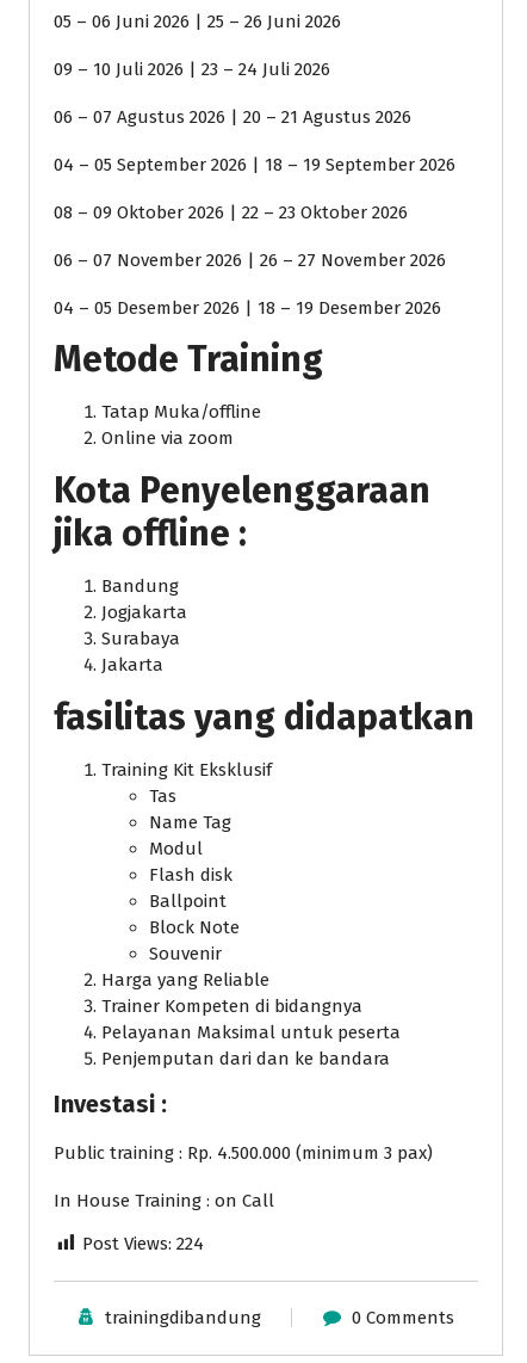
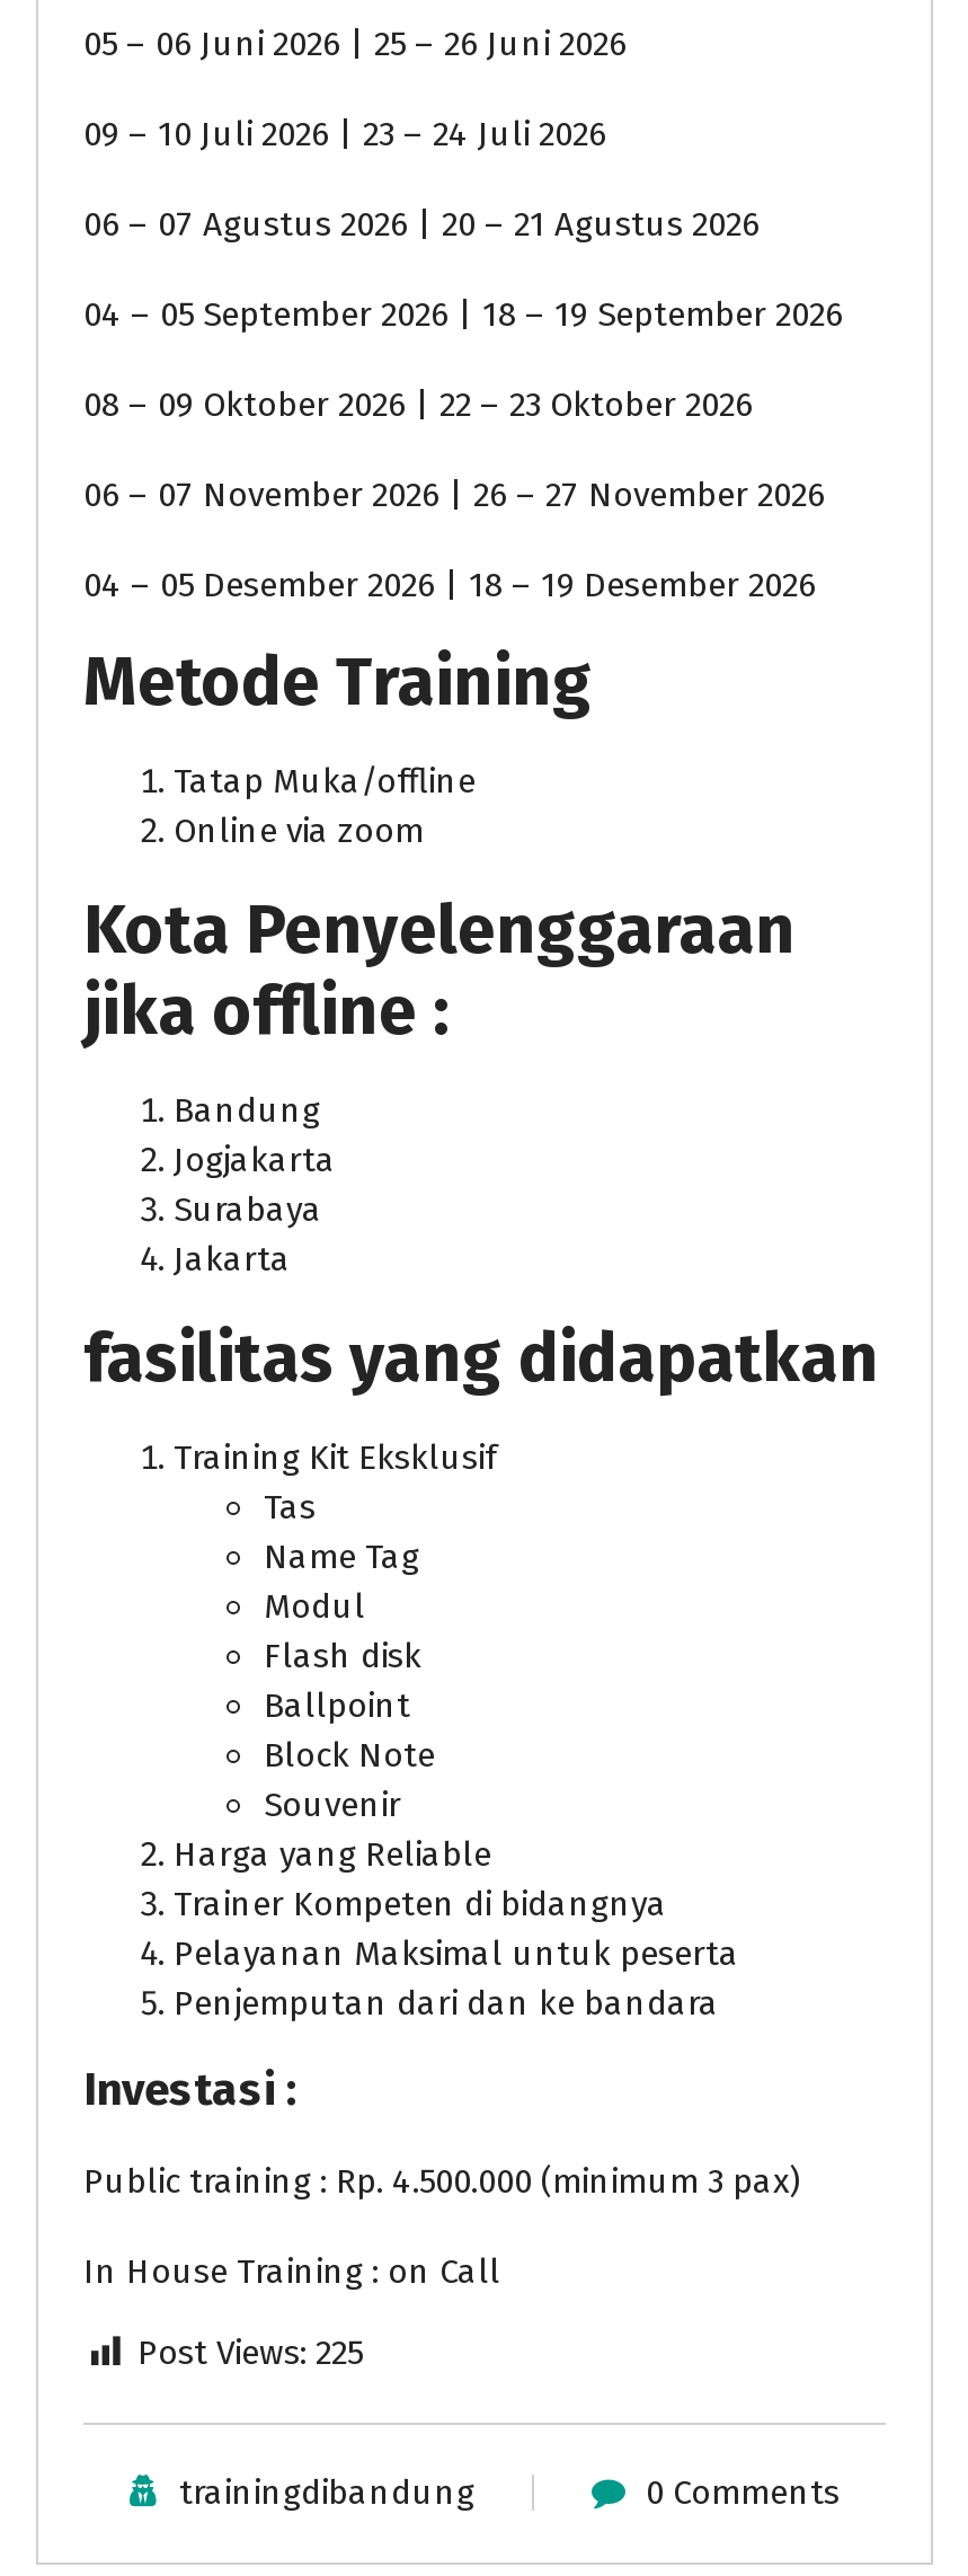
- Post Views: 224
+ Post Views: 225
